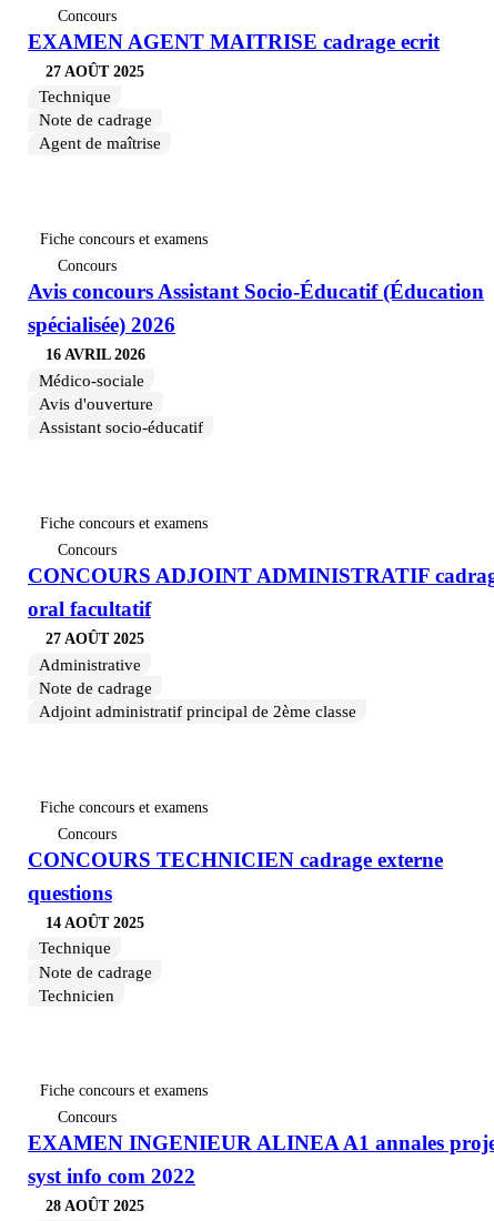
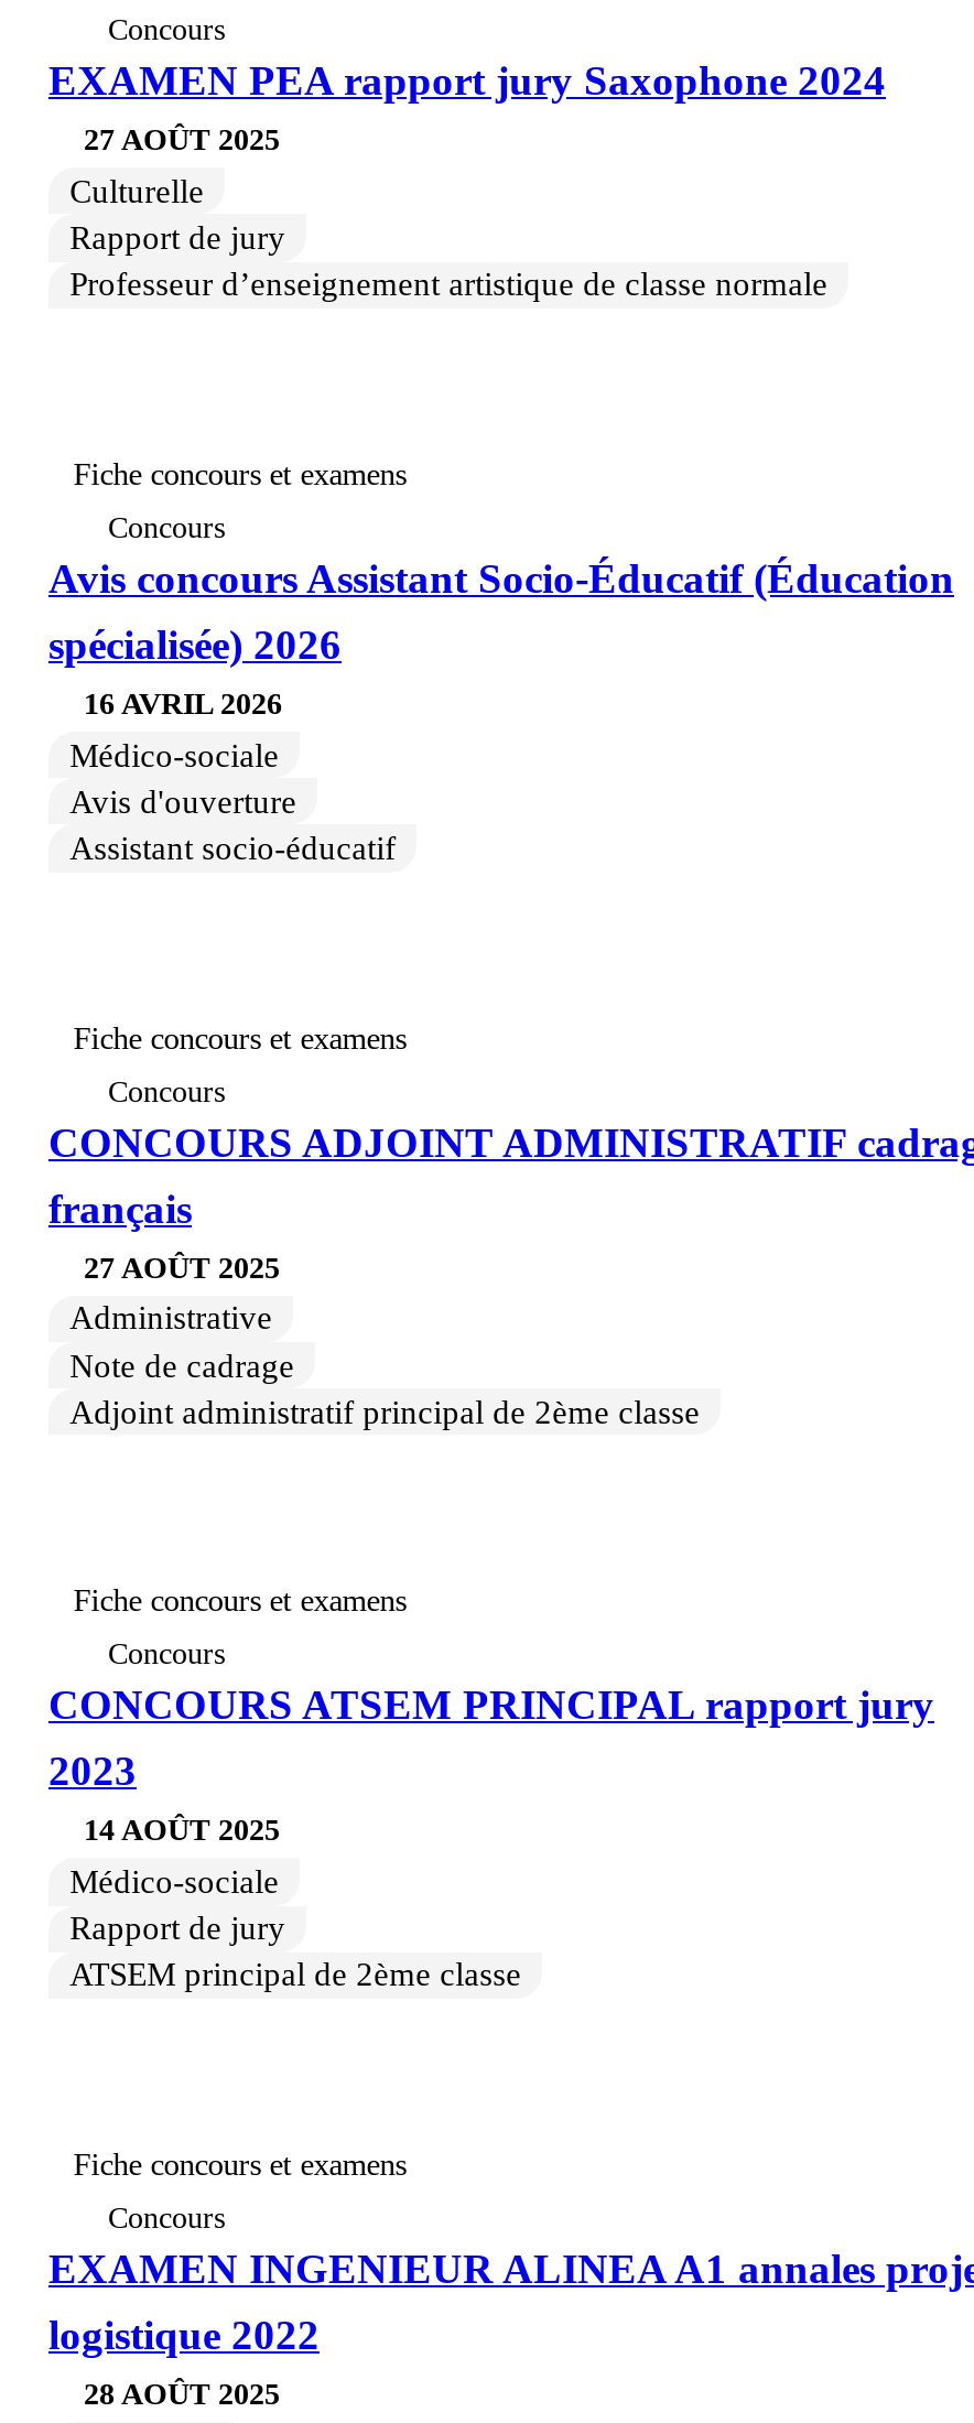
- EXAMEN AGENT MAITRISE cadrage ecrit
+ EXAMEN PEA rapport jury Saxophone 2024

- Technique
- Note de cadrage
- Agent de maîtrise
+ Culturelle
+ Rapport de jury
+ Professeur d’enseignement artistique de classe normale

- oral facultatif
+ français

- CONCOURS TECHNICIEN cadrage externe
- questions
+ CONCOURS ATSEM PRINCIPAL rapport jury
+ 2023

- Technique
- Note de cadrage
- Technicien
+ Médico-sociale
+ Rapport de jury
+ ATSEM principal de 2ème classe

- syst info com 2022
+ logistique 2022
